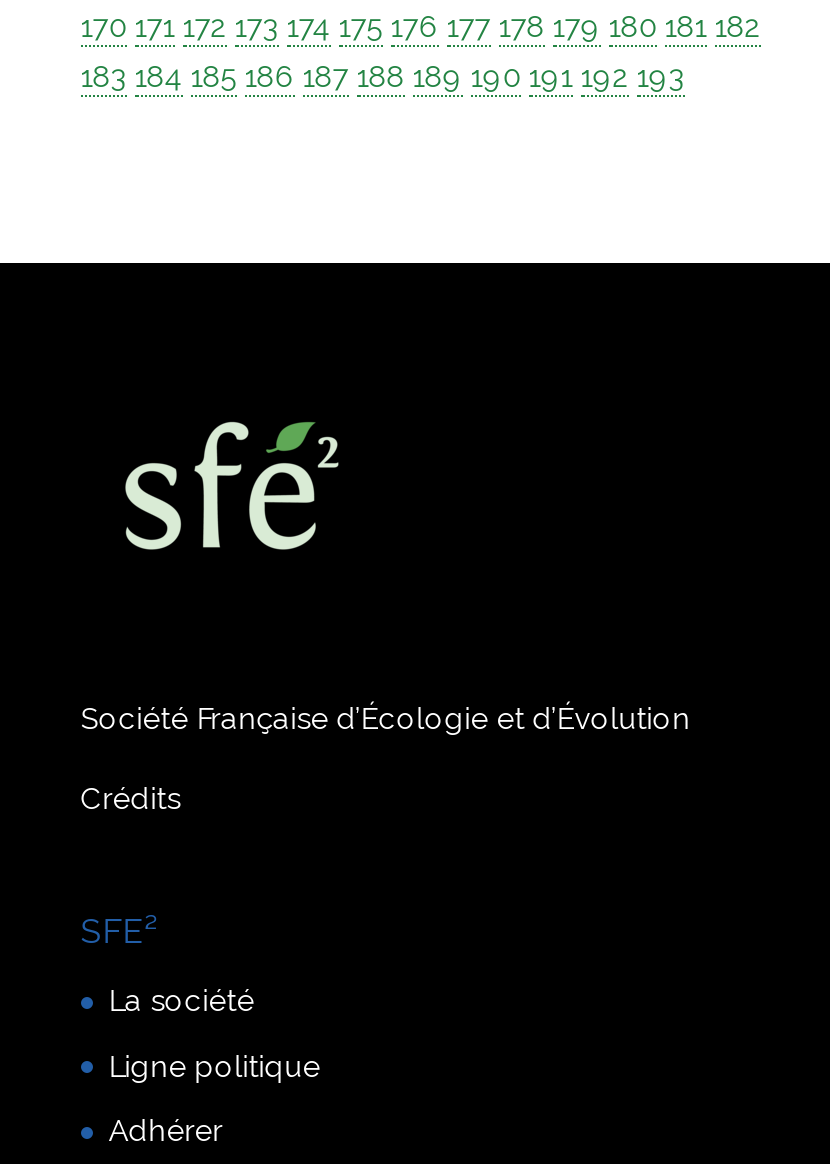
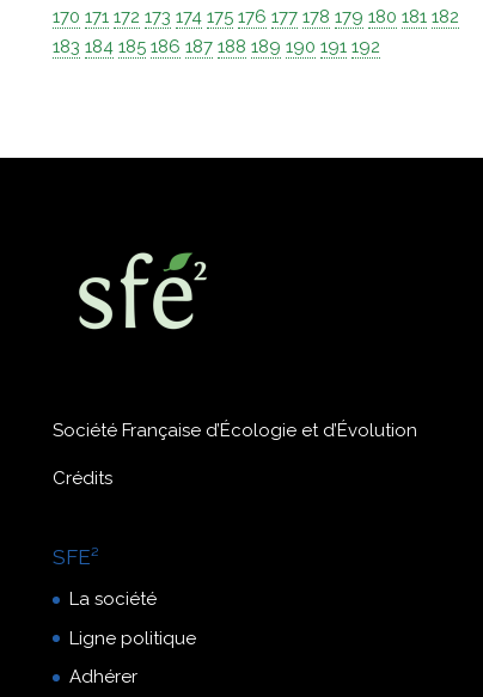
- 183 184 185 186 187 188 189 190 191 192 193
+ 183 184 185 186 187 188 189 190 191 192
